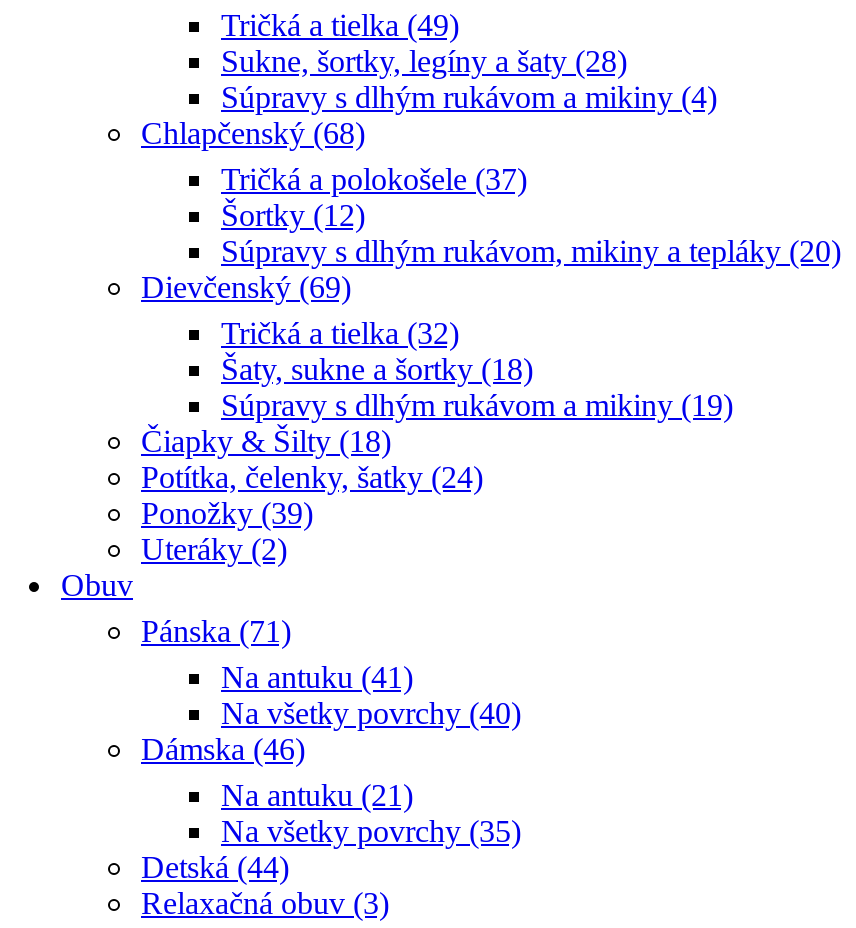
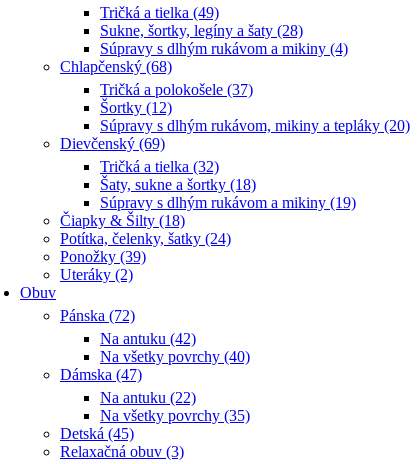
- Pánska (71)
+ Pánska (72)

- Na antuku (41)
+ Na antuku (42)

- Dámska (46)
+ Dámska (47)

- Na antuku (21)
+ Na antuku (22)

- Detská (44)
+ Detská (45)
